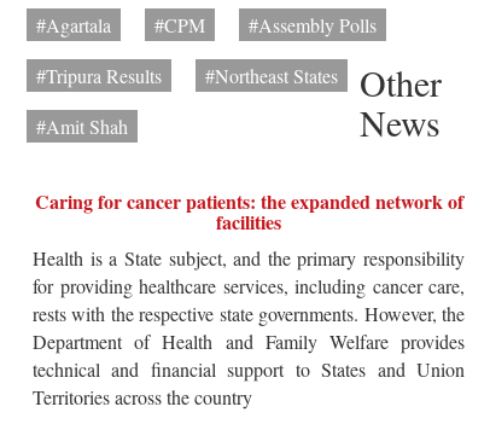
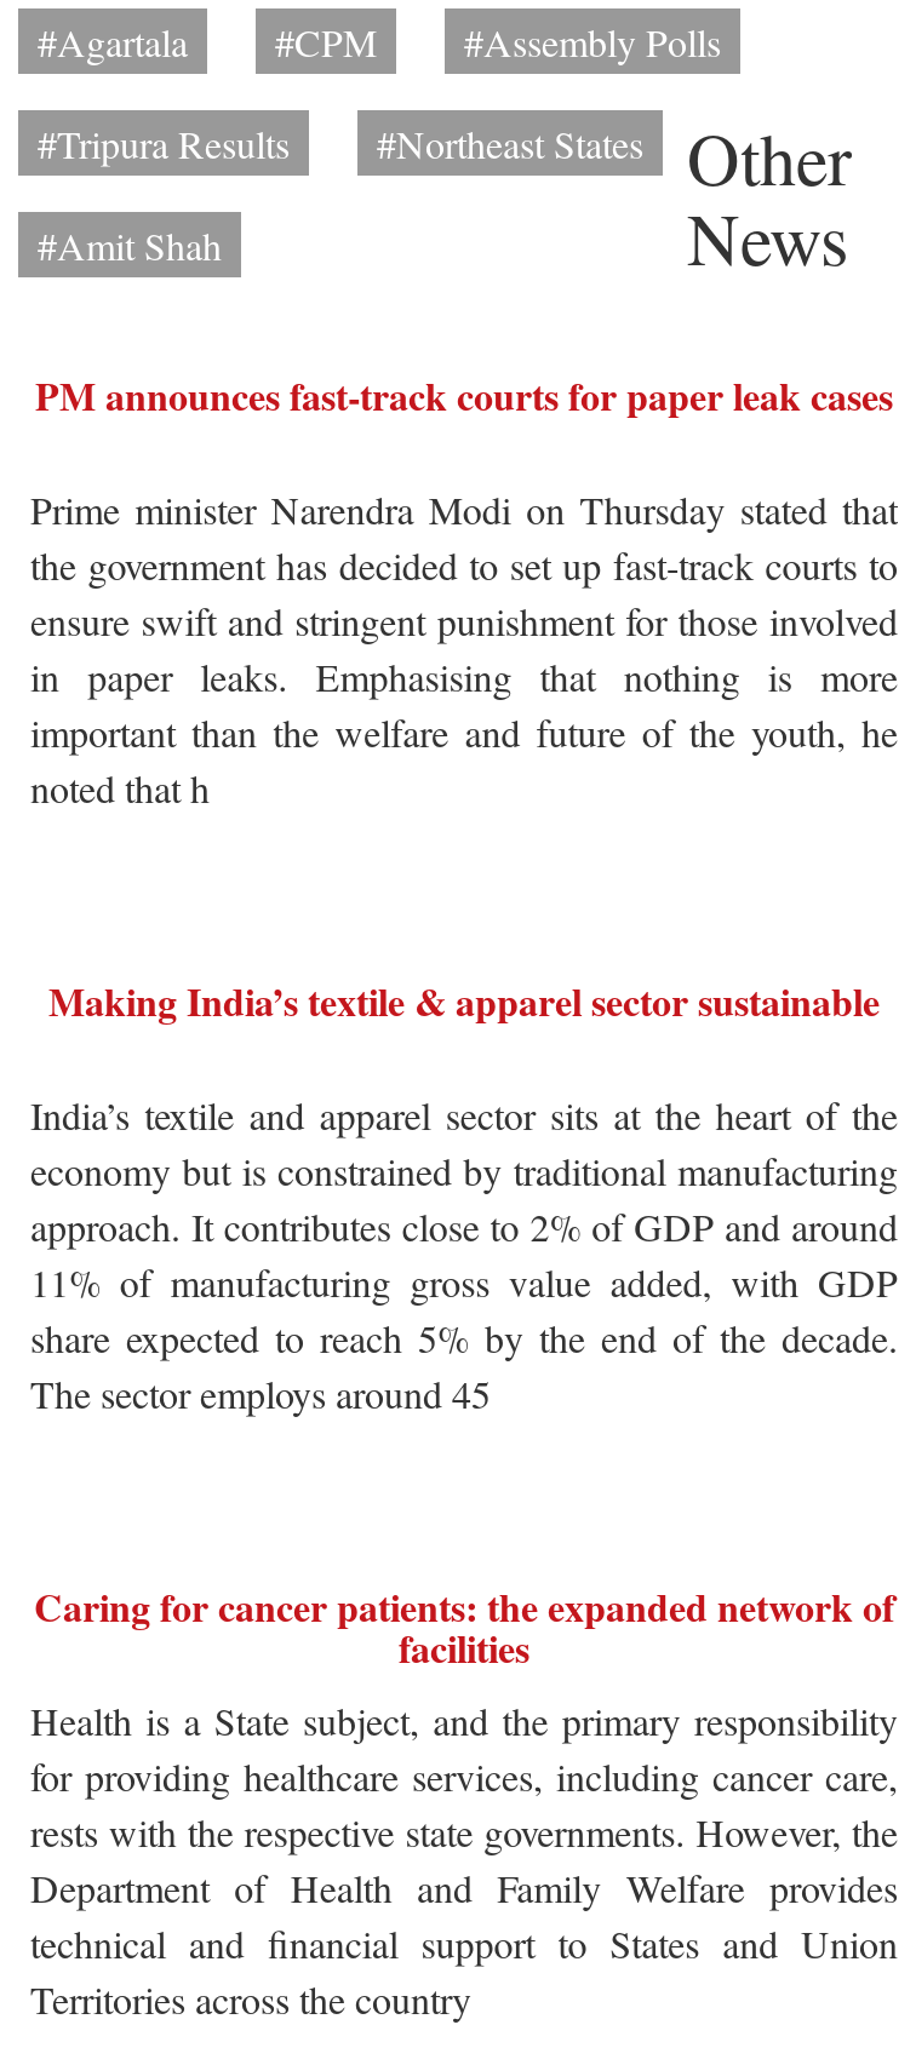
+ PM announces fast-track courts for paper leak cases
+ Prime minister Narendra Modi on Thursday stated that
+ the government has decided to set up fast-track courts to
+ ensure swift and stringent punishment for those involved
+ in paper leaks. Emphasising that nothing is more
+ important than the welfare and future of the youth, he
+ noted that h

+ Making India’s textile & apparel sector sustainable
+ India’s textile and apparel sector sits at the heart of the
+ economy but is constrained by traditional manufacturing
+ approach. It contributes close to 2% of GDP and around
+ 11% of manufacturing gross value added, with GDP
+ share expected to reach 5% by the end of the decade.
+ The sector employs around 45
